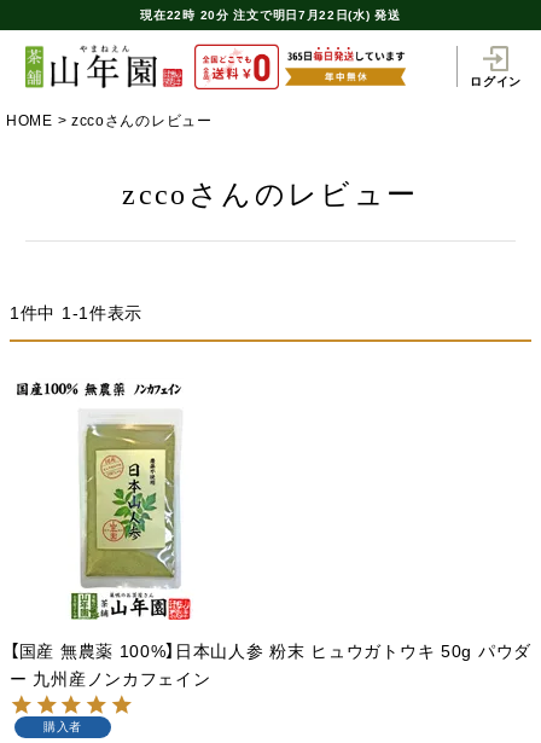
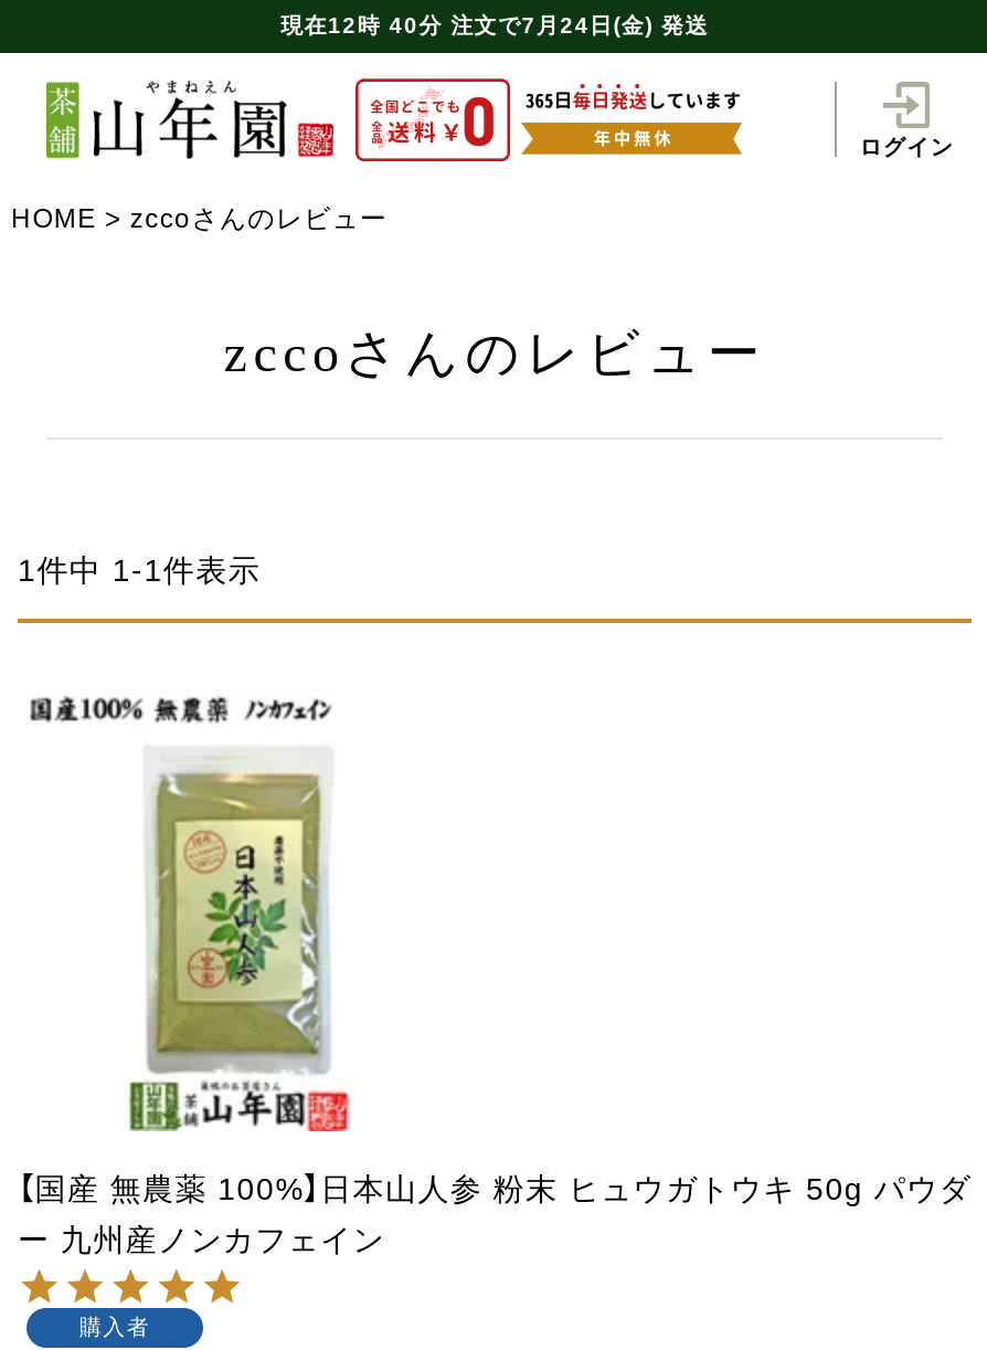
- 現在22時 20分注文で明日7月22日(水) 発送
+ 現在12時 40分注文で7月24日(金) 発送
